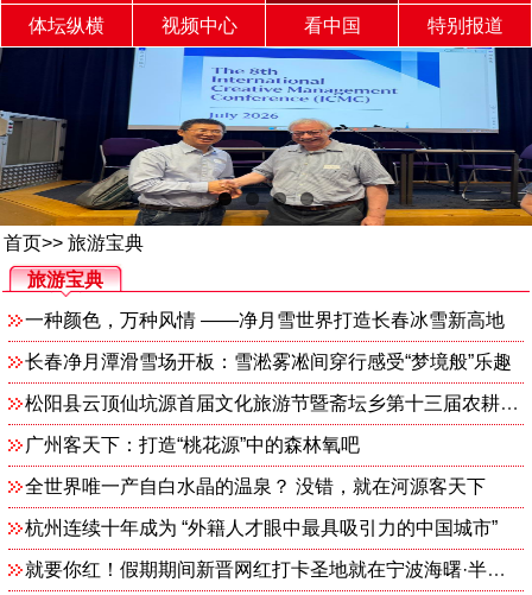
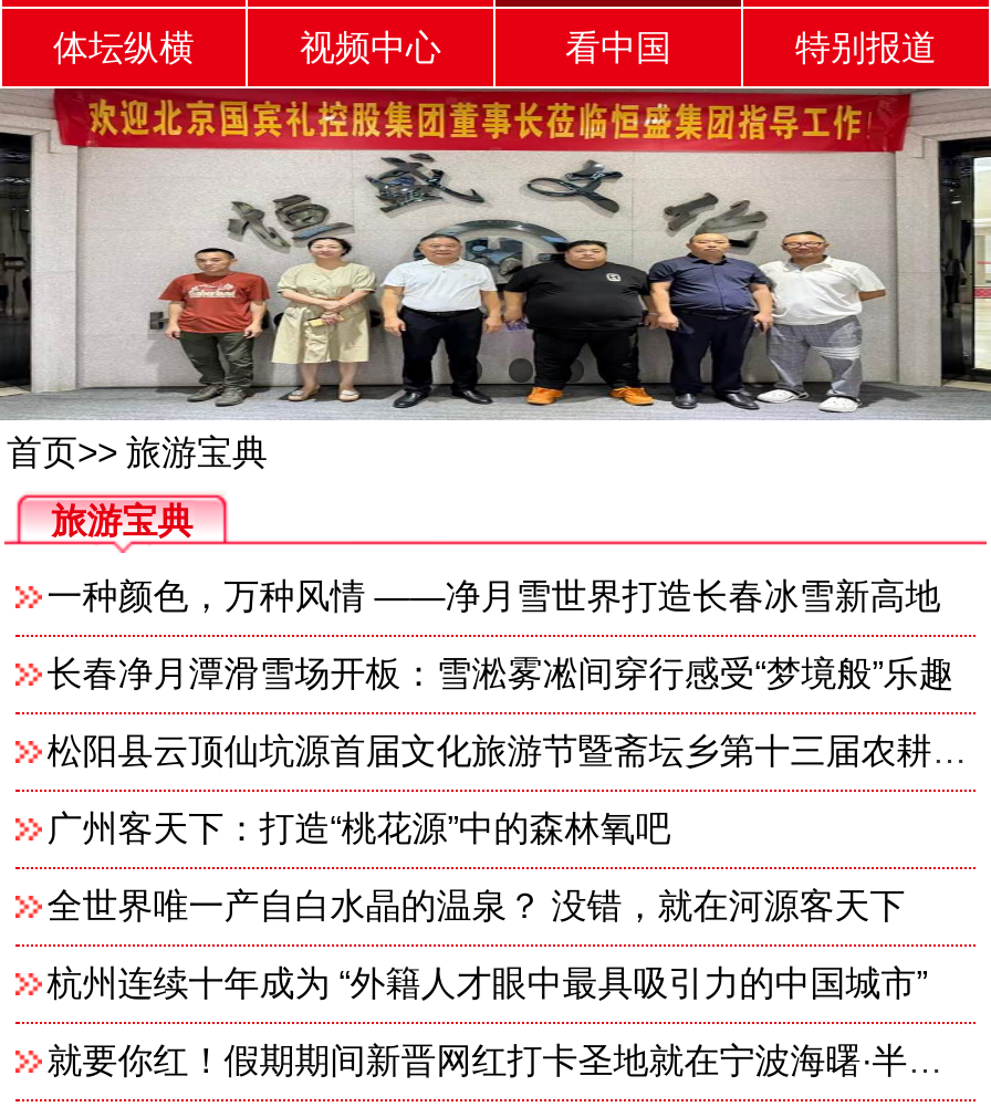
- [image]
+ [image]
